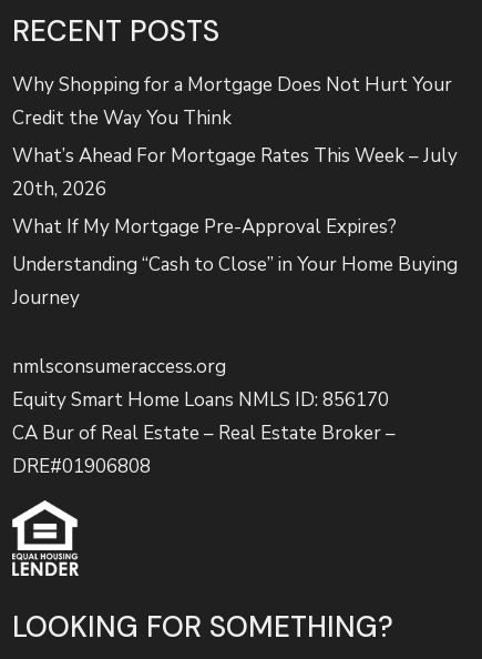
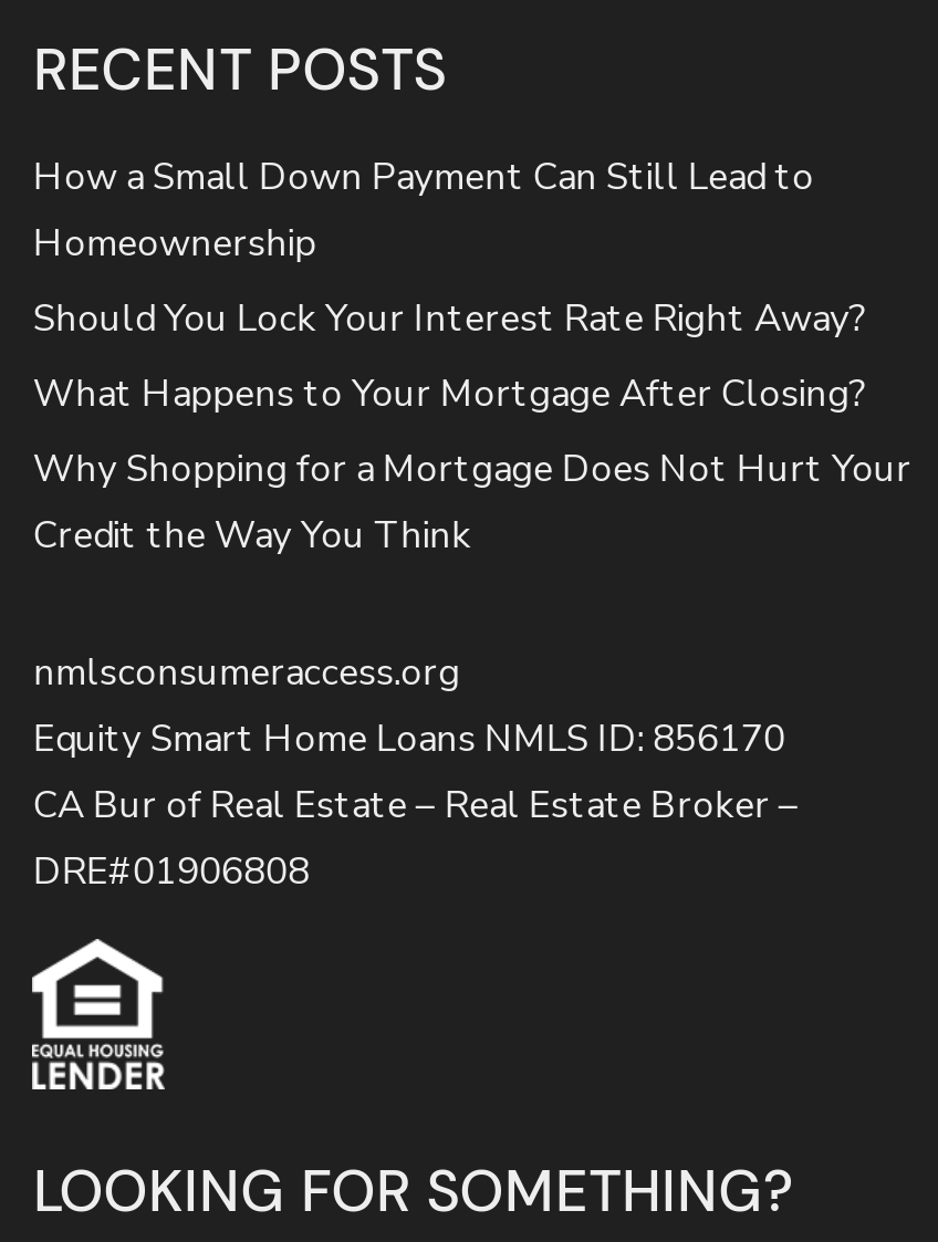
+ How a Small Down Payment Can Still Lead to
+ Homeownership
+ Should You Lock Your Interest Rate Right Away?
+ What Happens to Your Mortgage After Closing?

moved down: Why Shopping for a Mortgage Does Not Hurt Your | Credit the Way You Think

- What’s Ahead For Mortgage Rates This Week – July
- 20th, 2026
- What If My Mortgage Pre-Approval Expires?
- Understanding “Cash to Close” in Your Home Buying
- Journey
